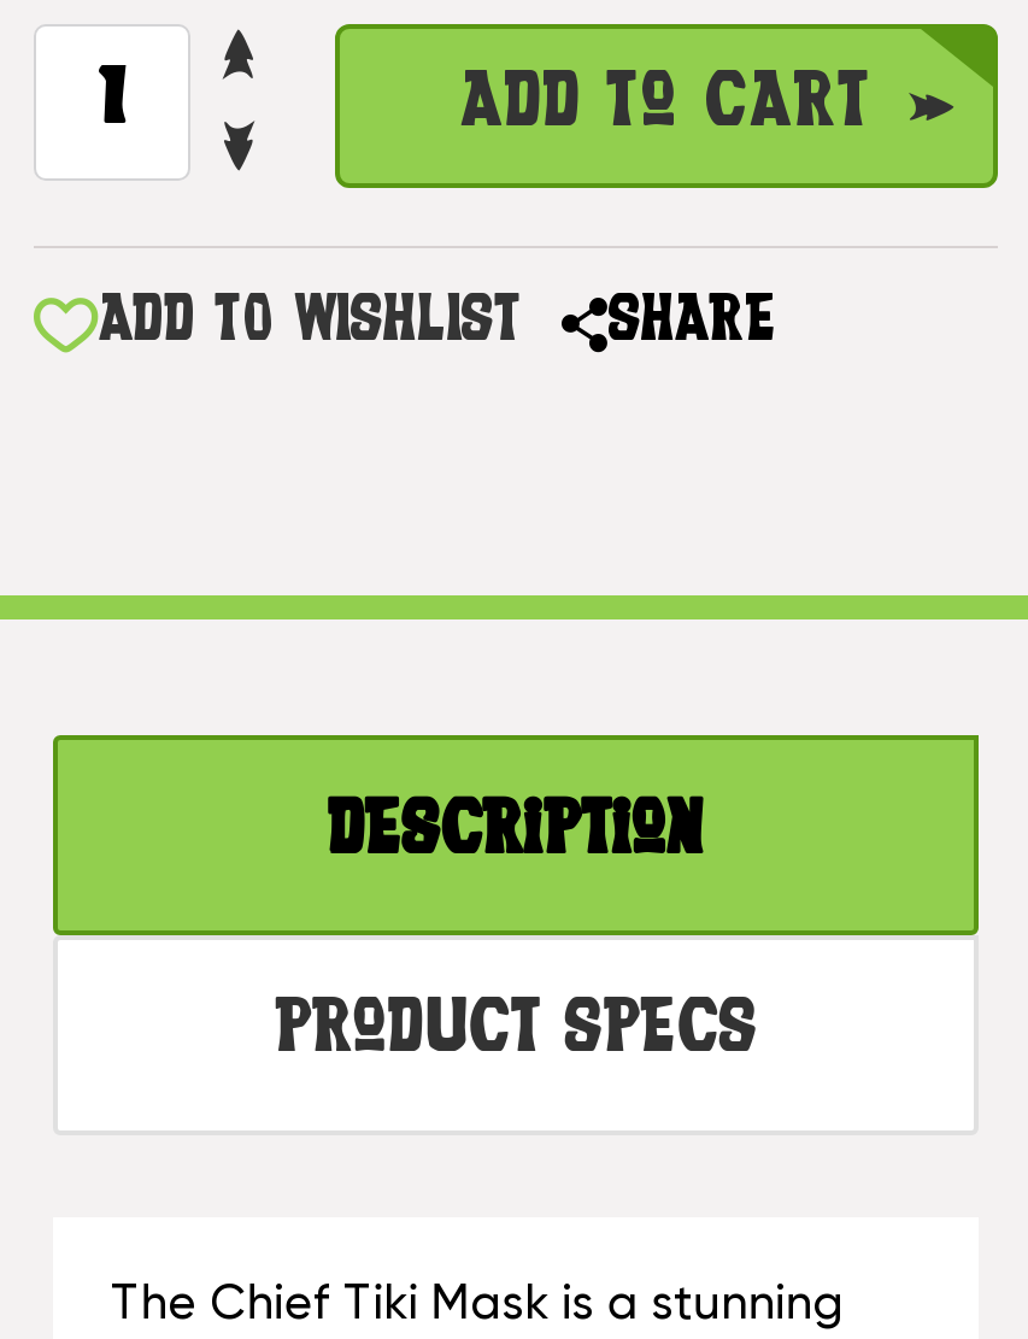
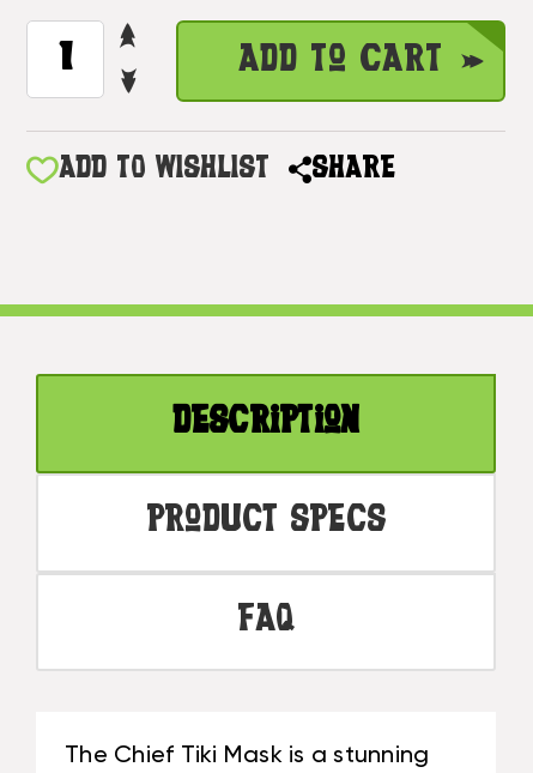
+ FAQ
